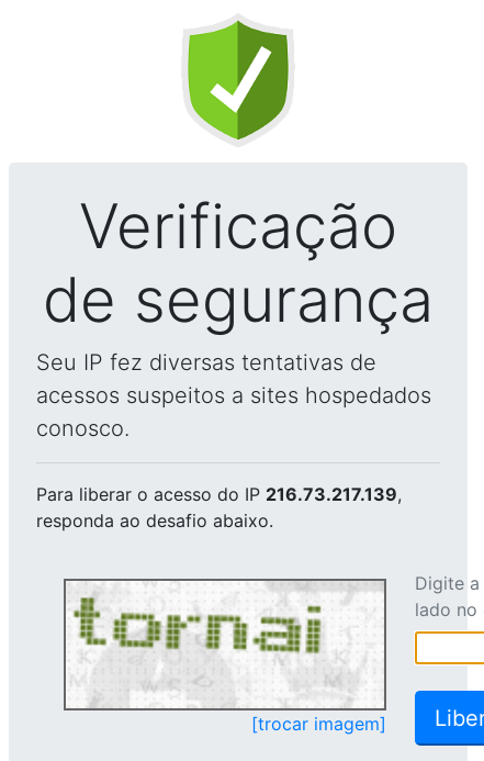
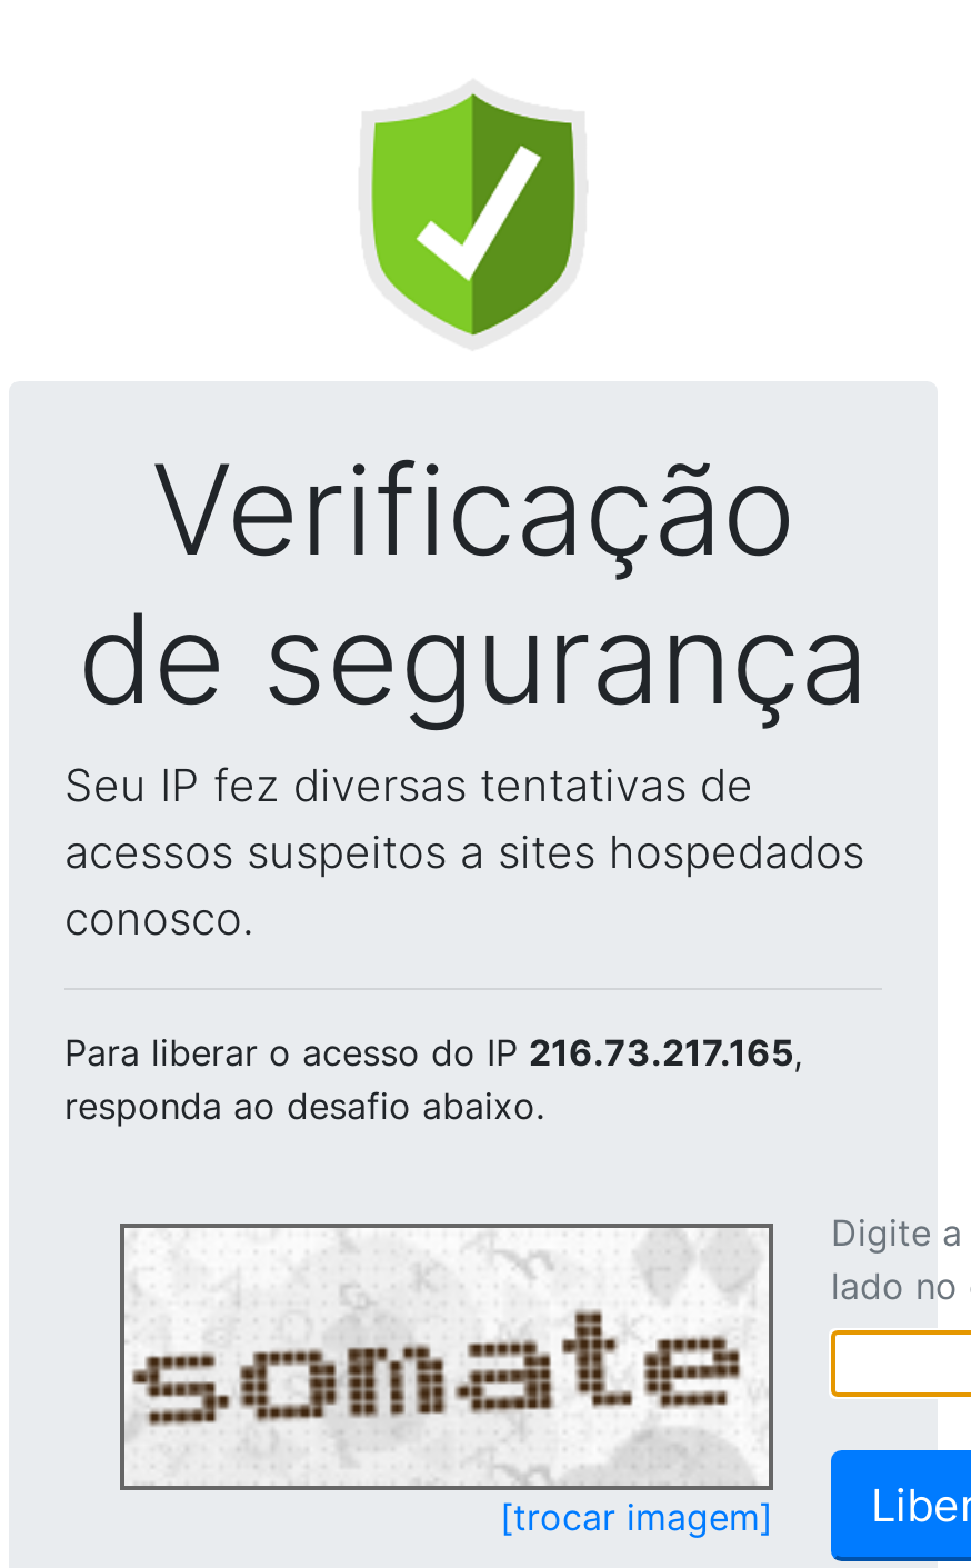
- Para liberar o acesso do IP 216.73.217.139,
+ Para liberar o acesso do IP 216.73.217.165,

- [image]
+ [image]
